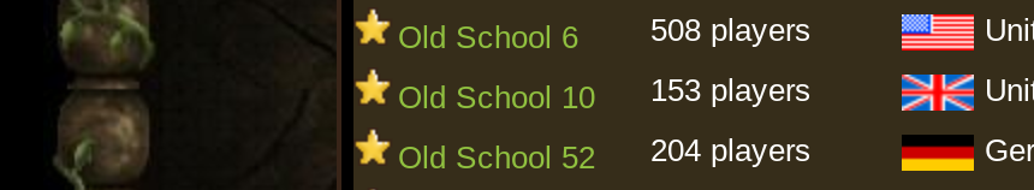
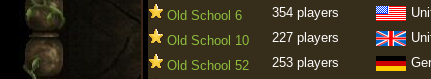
- Old School 6 508 players
+ Old School 6 354 players

- Old School 10 153 players
+ Old School 10 227 players

- Old School 52 204 players
+ Old School 52 253 players
